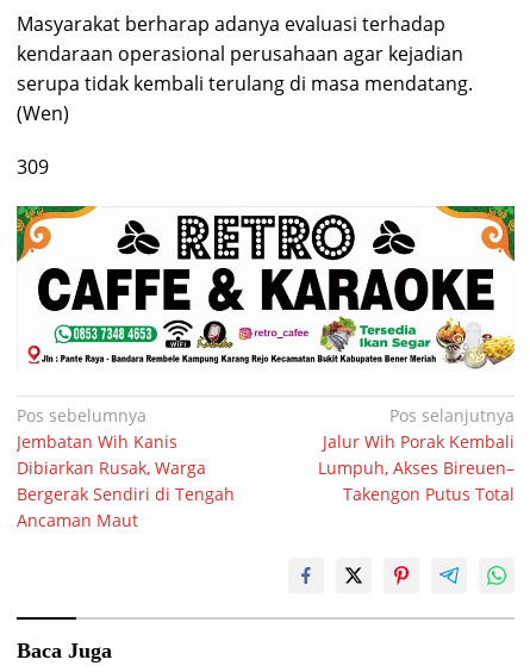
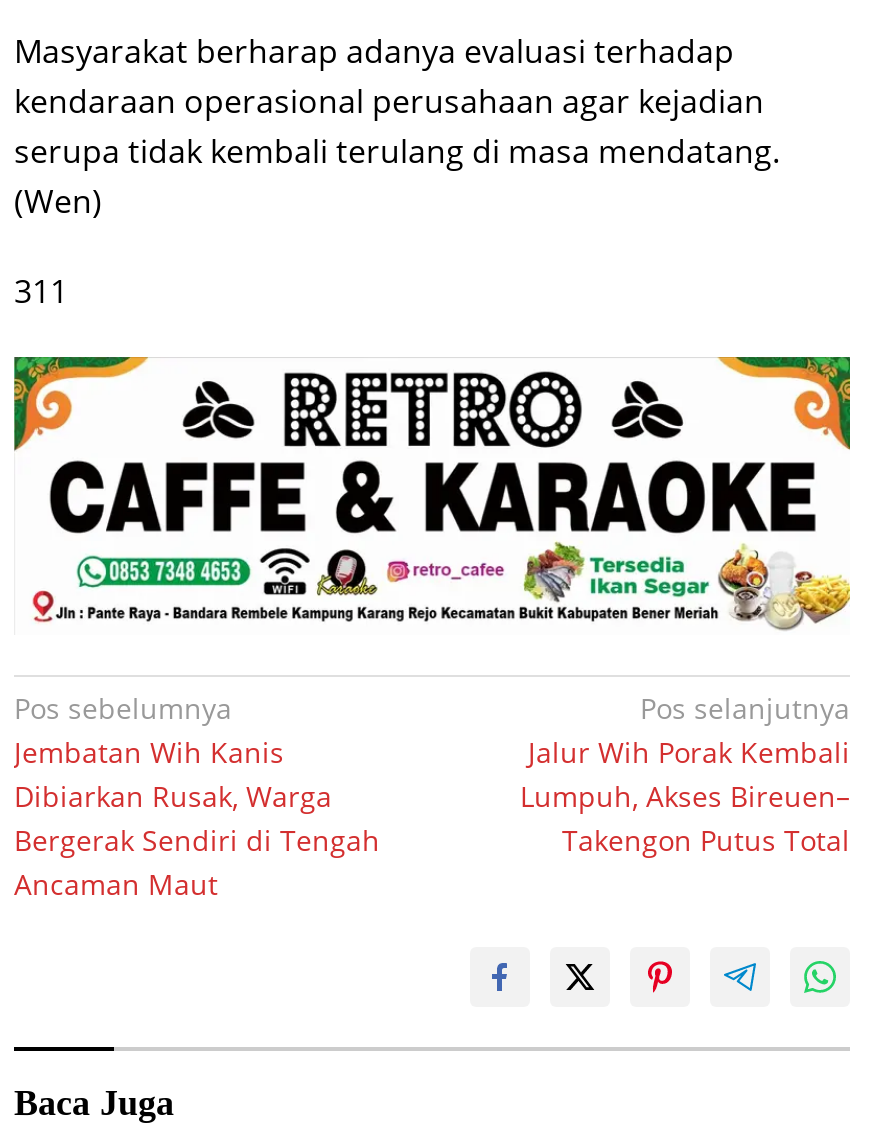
- 309
+ 311
